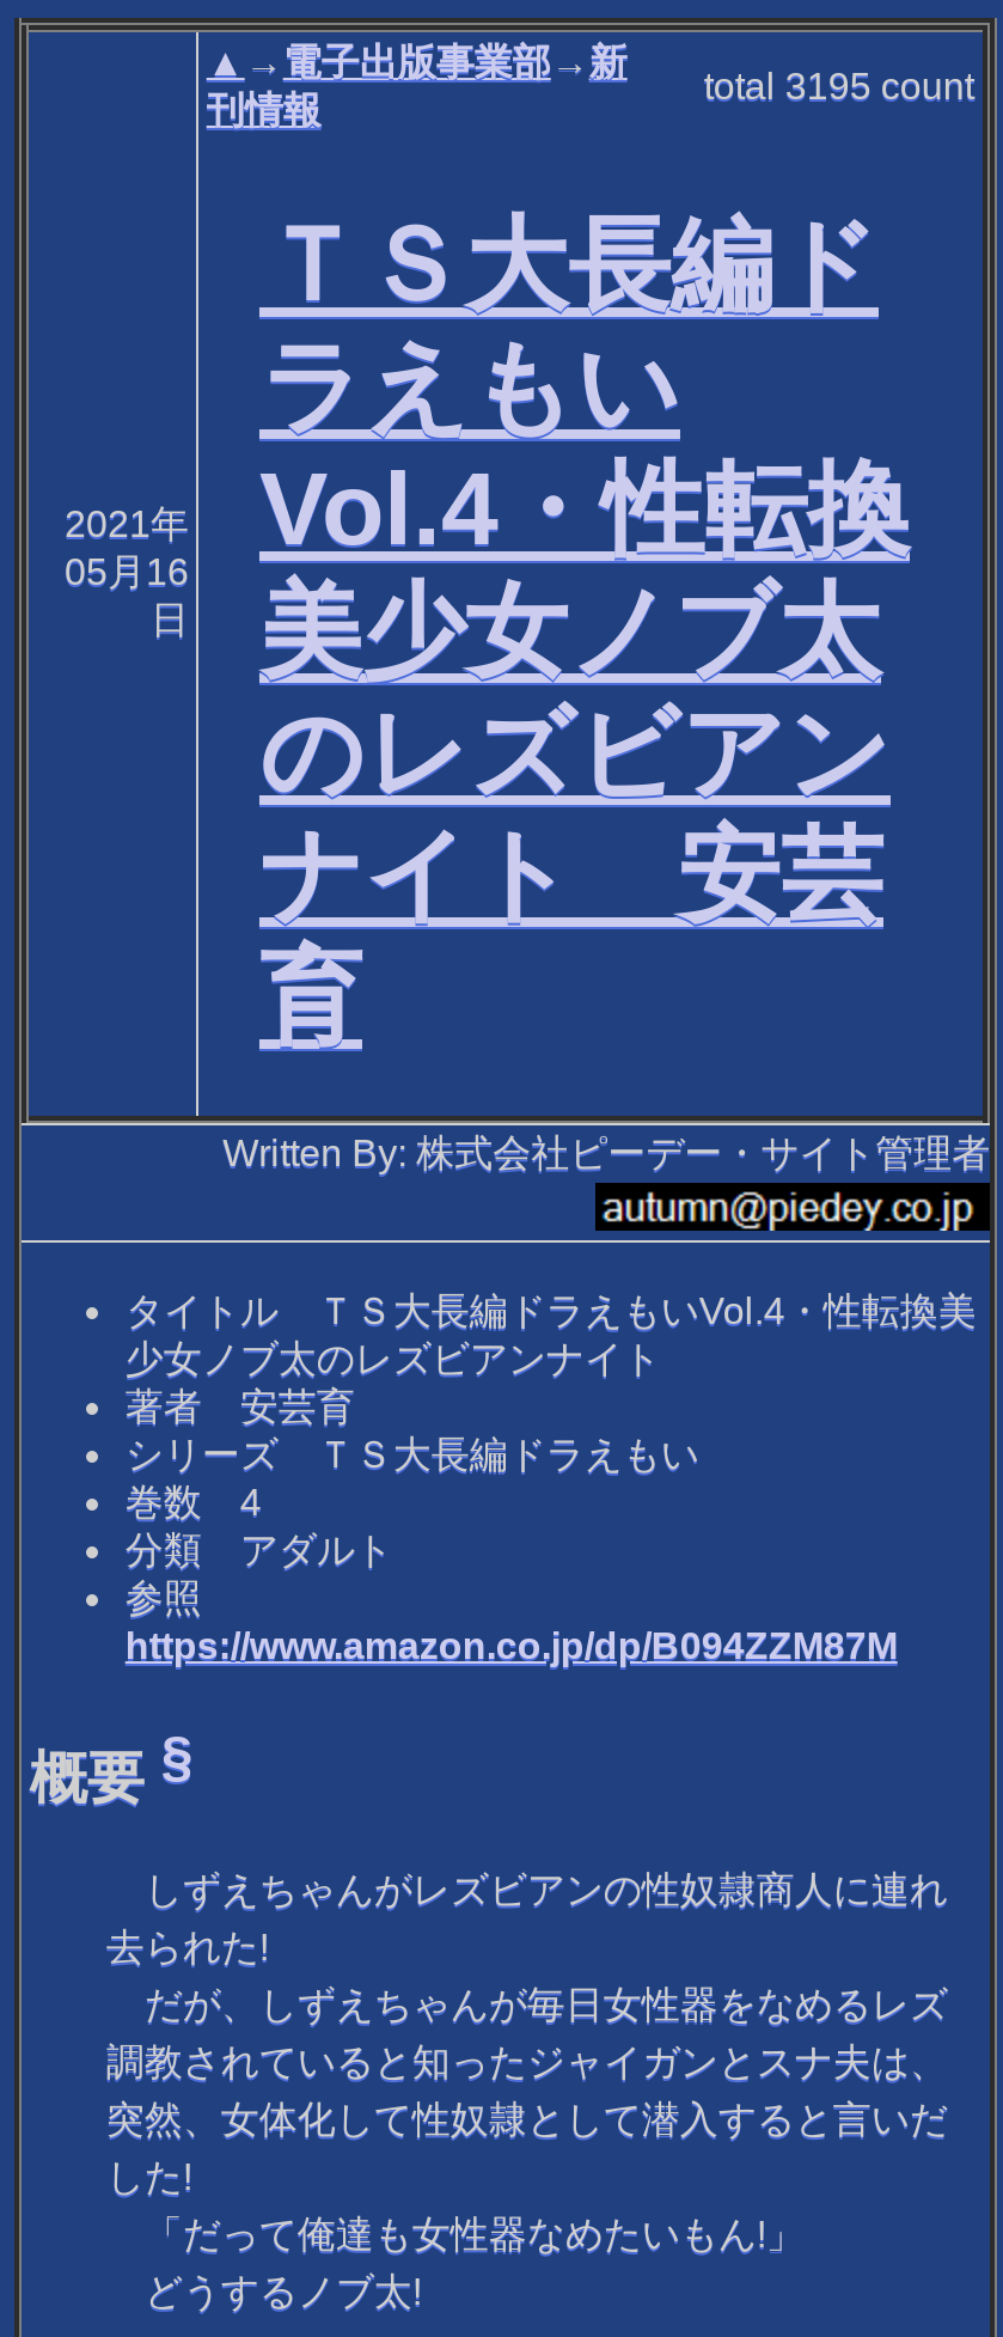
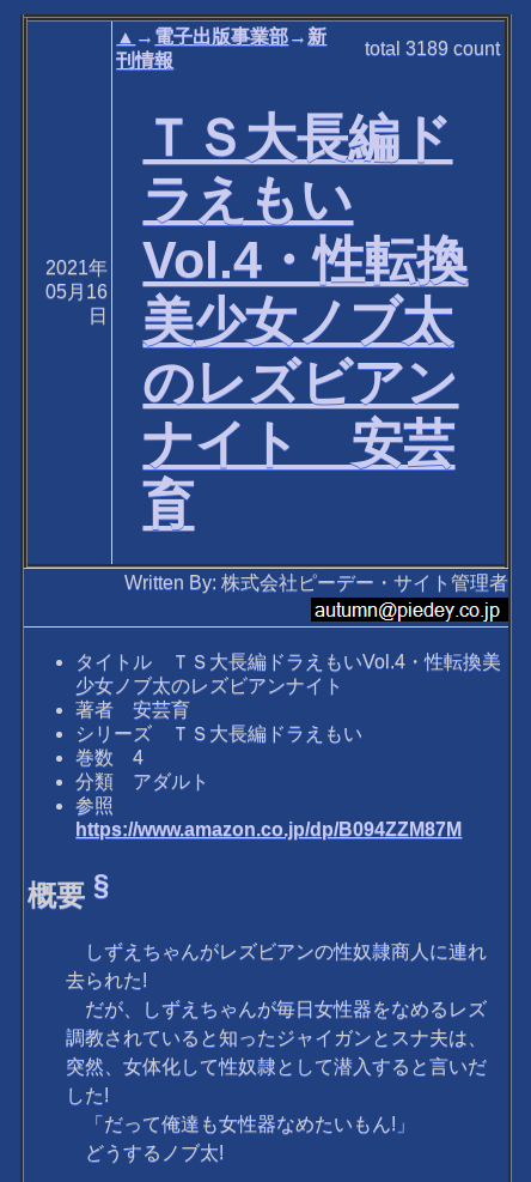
- total 3195 count
+ total 3189 count
